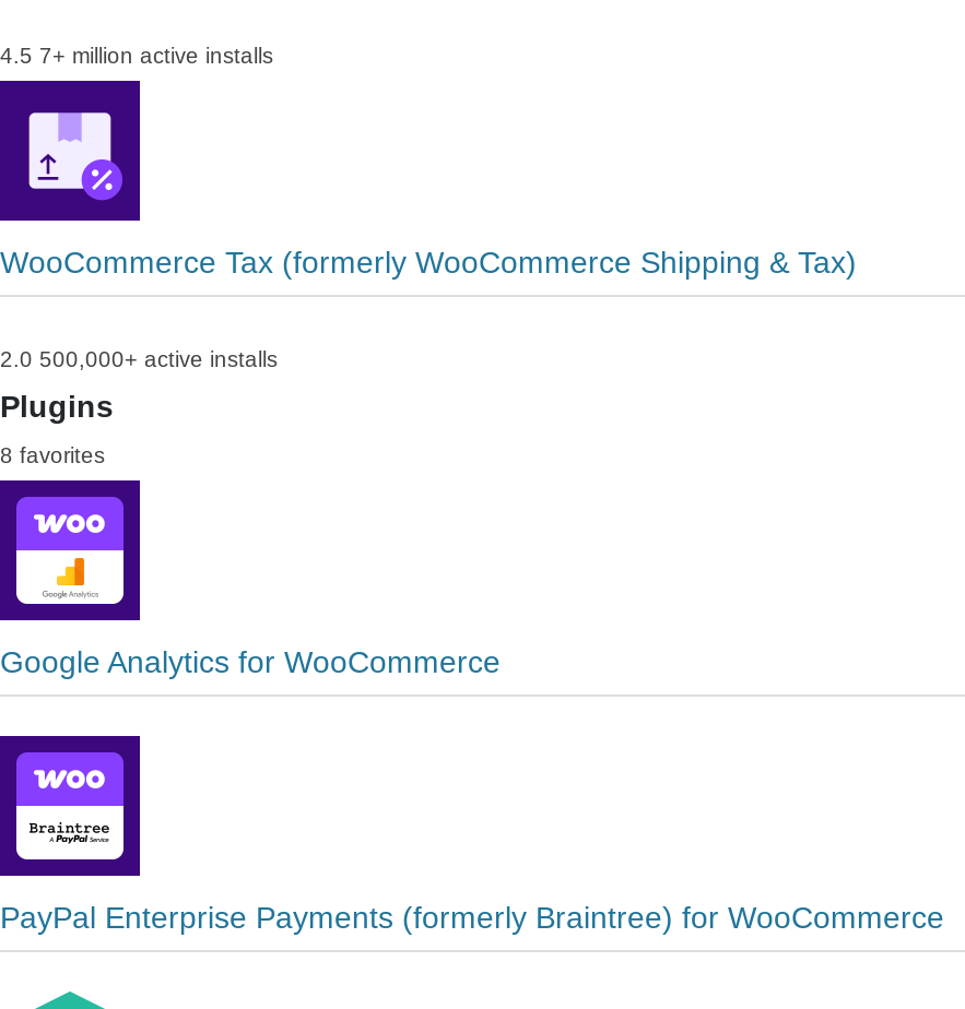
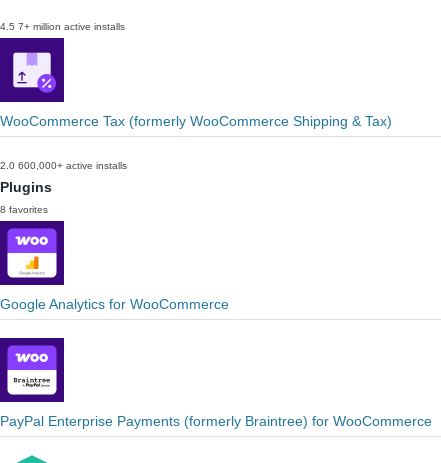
- 2.0 500,000+ active installs
+ 2.0 600,000+ active installs
